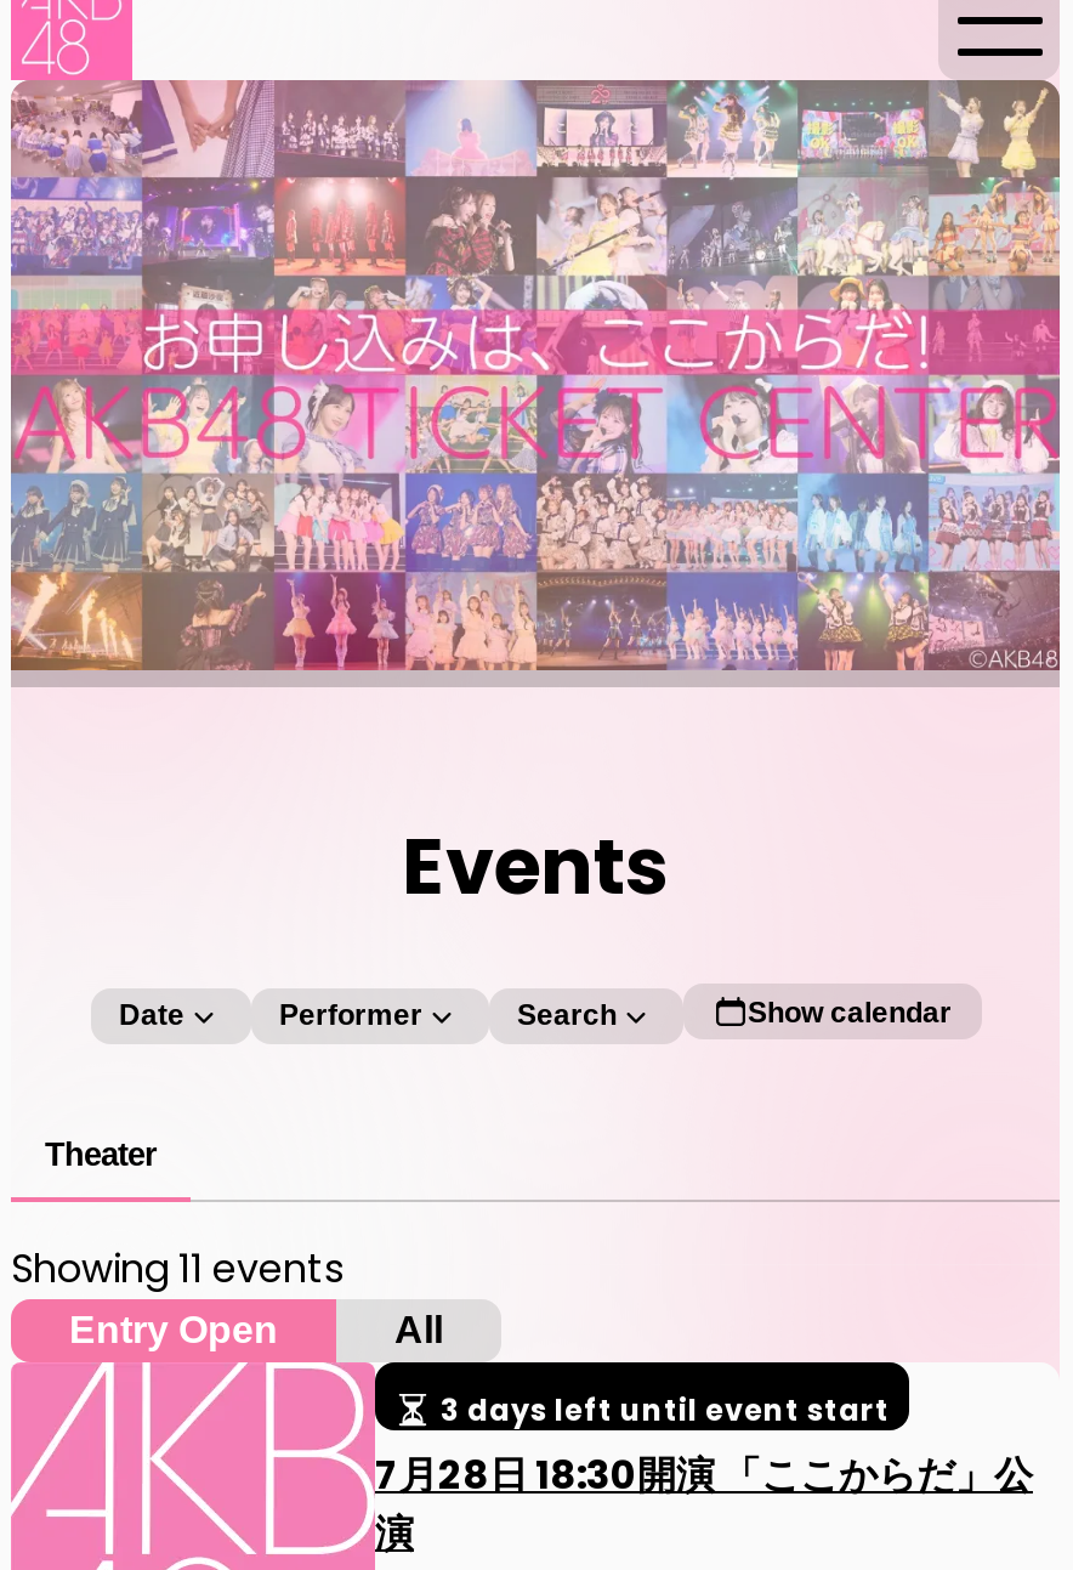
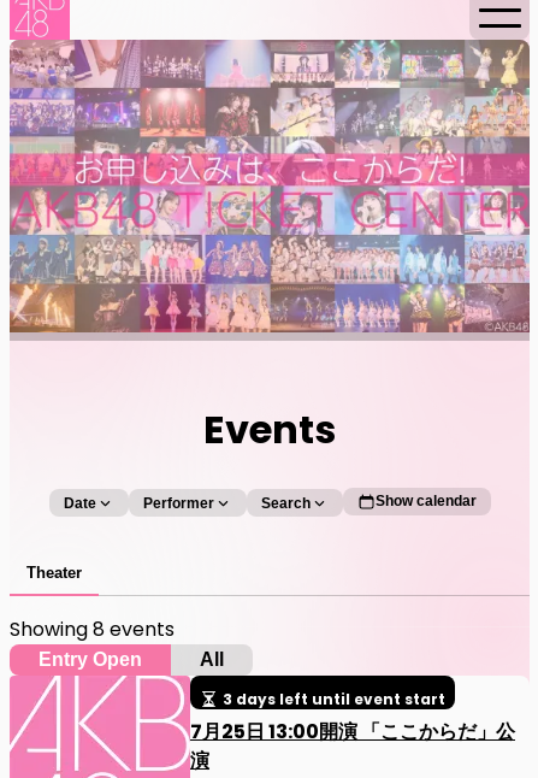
- Showing 11 events
+ Showing 8 events

- 7月28日 18:30開演 「ここからだ」公
+ 7月25日 13:00開演 「ここからだ」公
